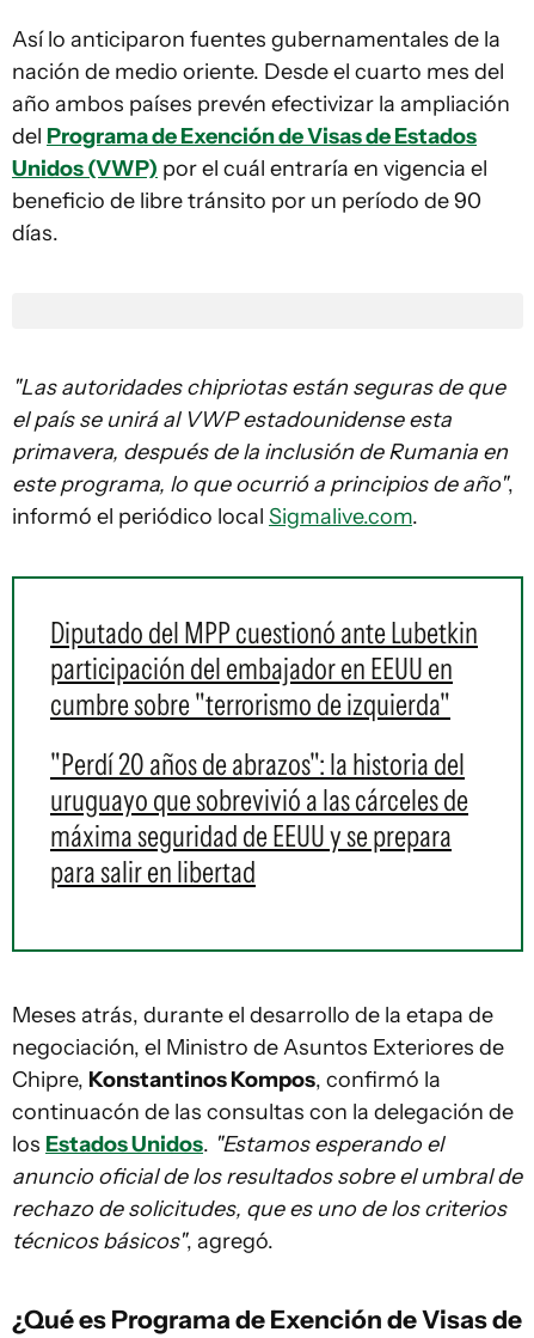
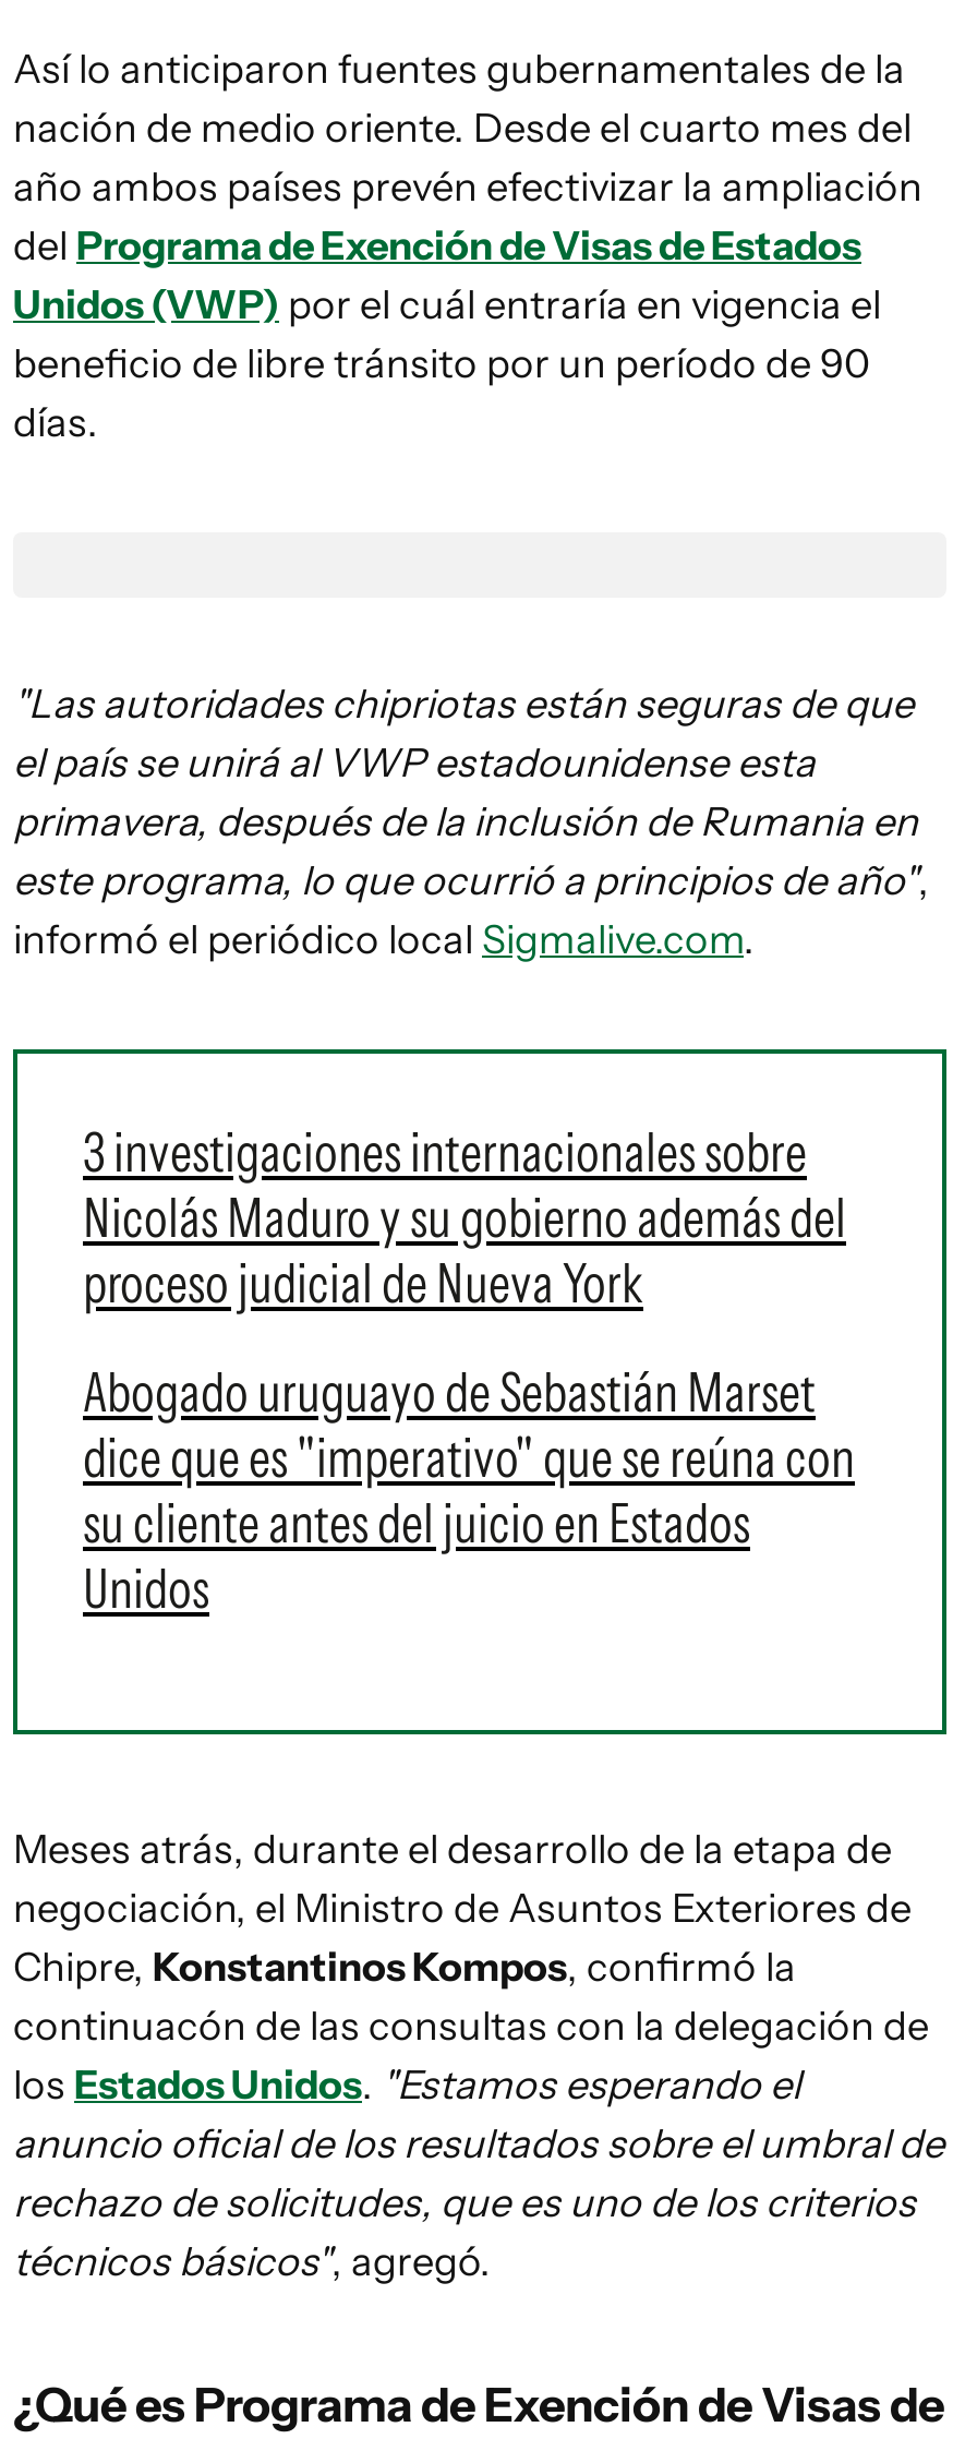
- Diputado del MPP cuestionó ante Lubetkin
- participación del embajador en EEUU en
- cumbre sobre "terrorismo de izquierda"
+ 3 investigaciones internacionales sobre
+ Nicolás Maduro y su gobierno además del
+ proceso judicial de Nueva York

- "Perdí 20 años de abrazos": la historia del
- uruguayo que sobrevivió a las cárceles de
- máxima seguridad de EEUU y se prepara
- para salir en libertad
+ Abogado uruguayo de Sebastián Marset
+ dice que es "imperativo" que se reúna con
+ su cliente antes del juicio en Estados
+ Unidos
